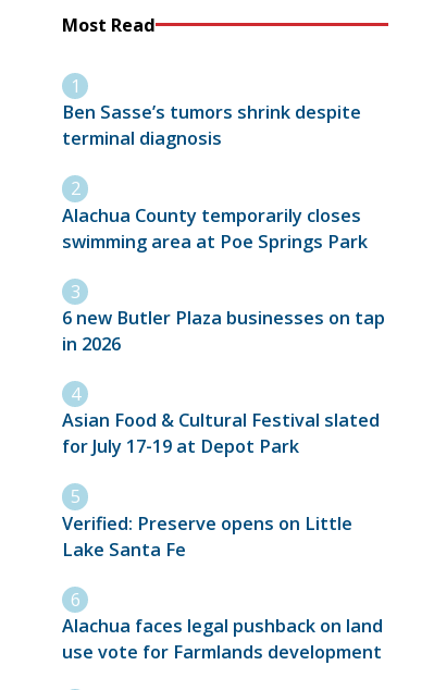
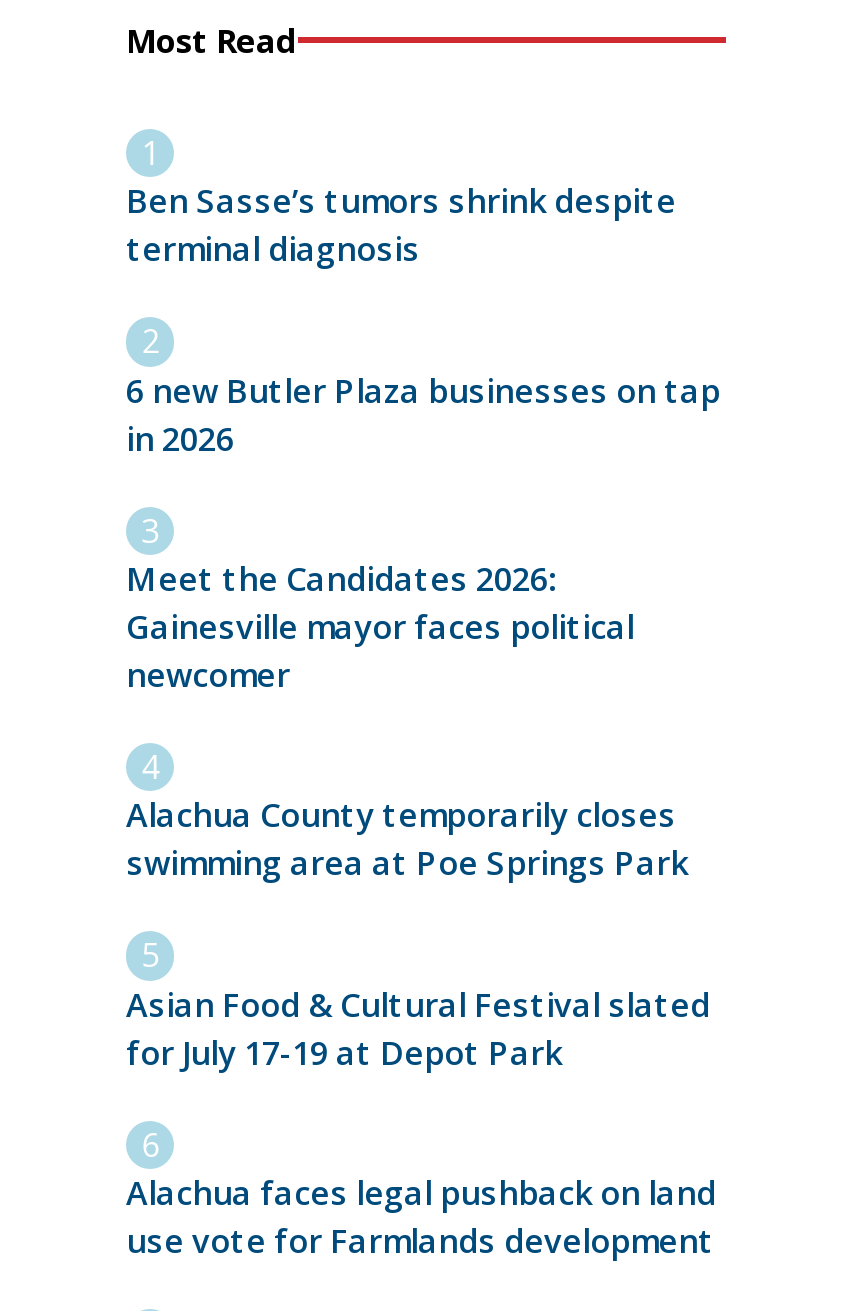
+ Meet the Candidates 2026:
+ Gainesville mayor faces political
+ newcomer

moved down: Alachua County temporarily closes | swimming area at Poe Springs Park

moved up: 6 new Butler Plaza businesses on tap | in 2026

moved down: Asian Food & Cultural Festival slated | for July 17-19 at Depot Park

- Verified: Preserve opens on Little
- Lake Santa Fe
